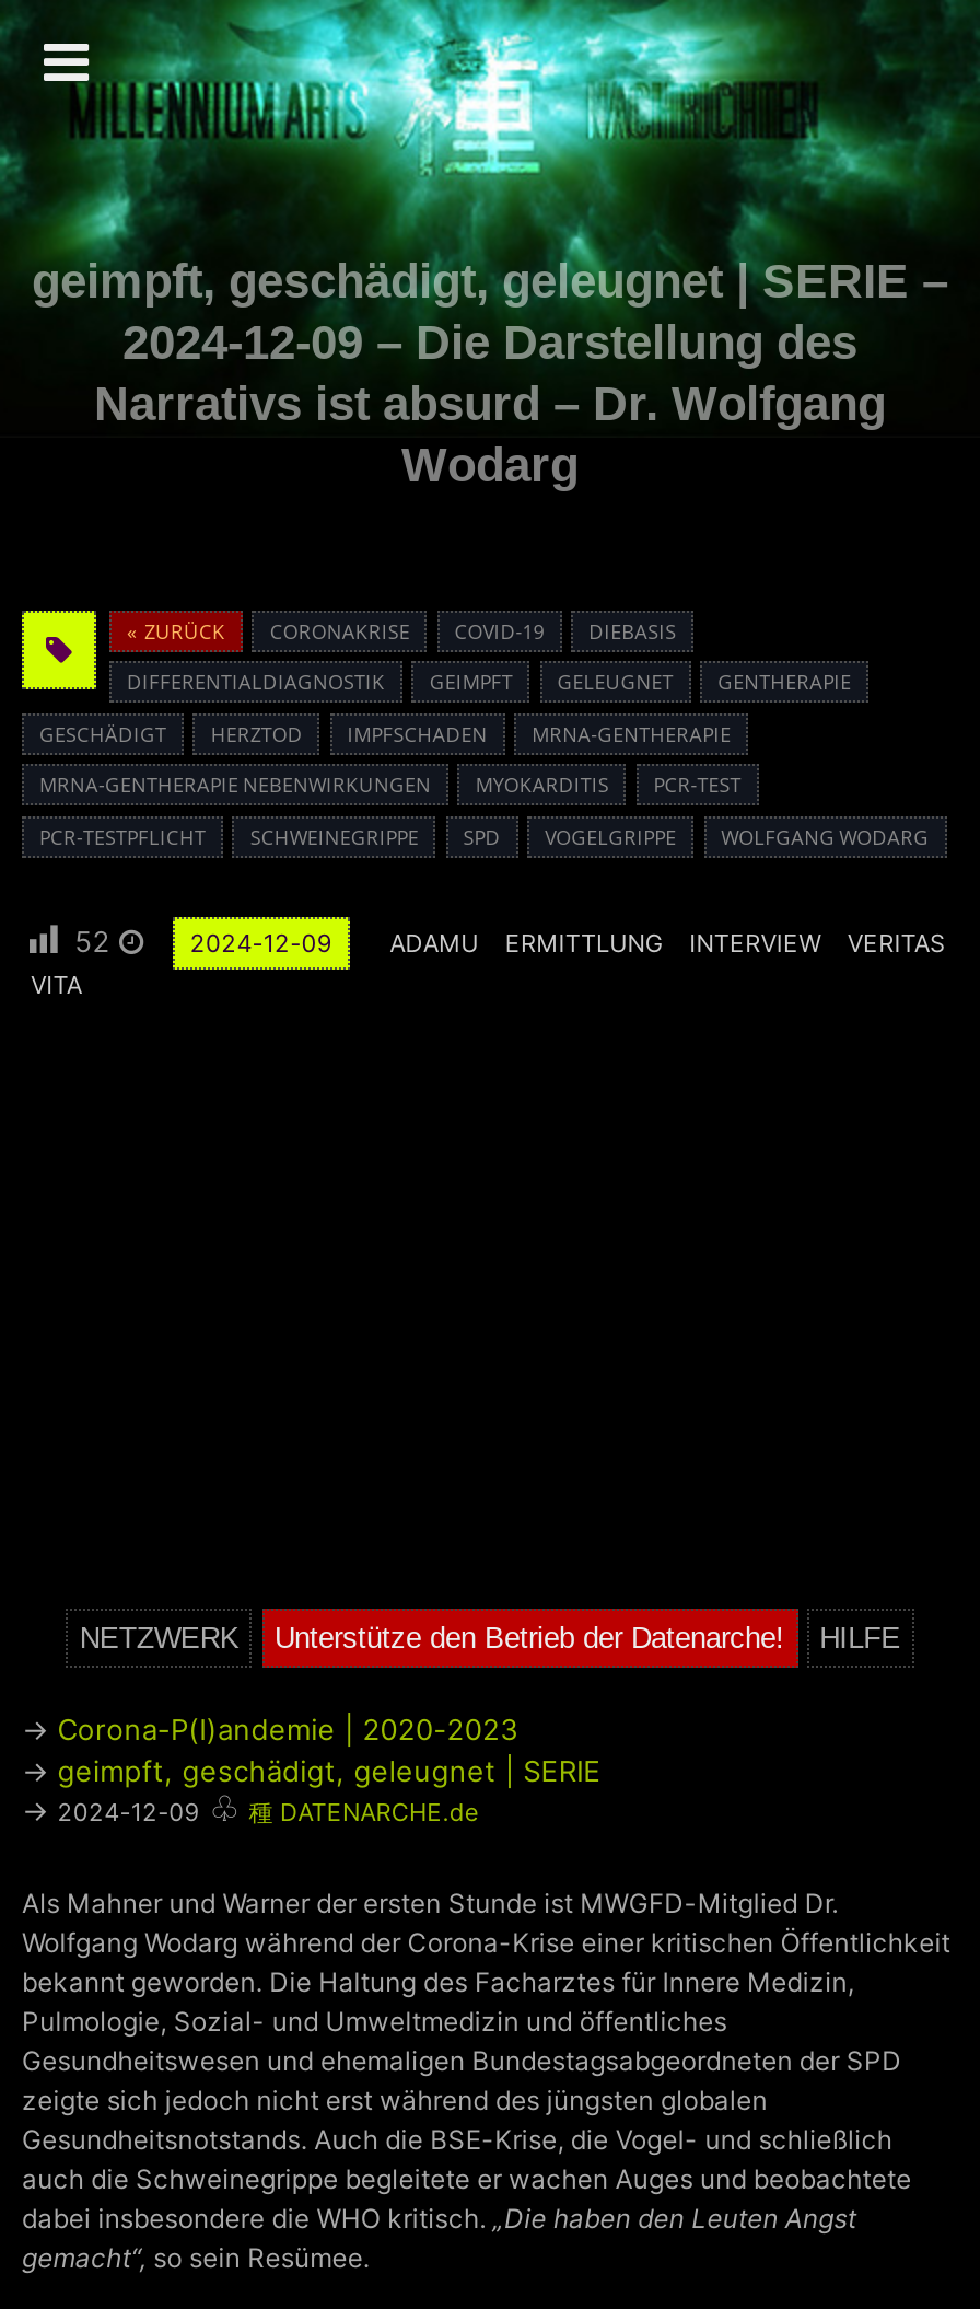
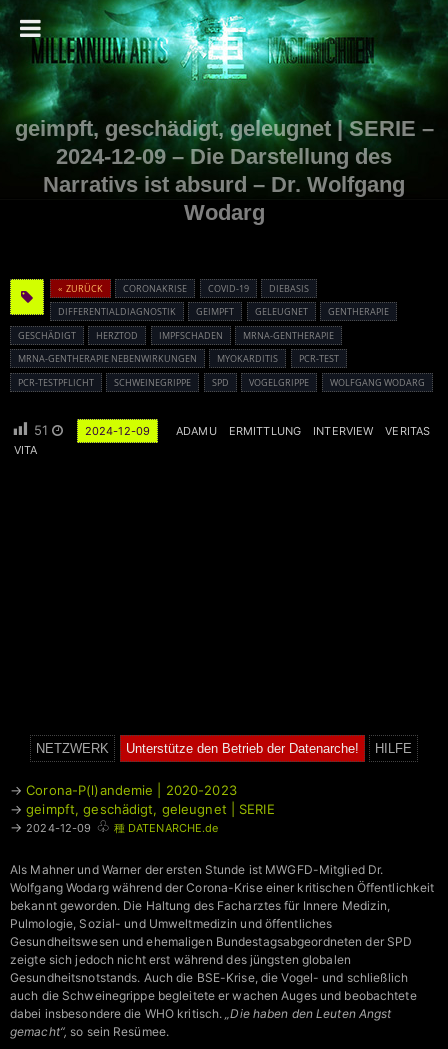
- 52
+ 51
